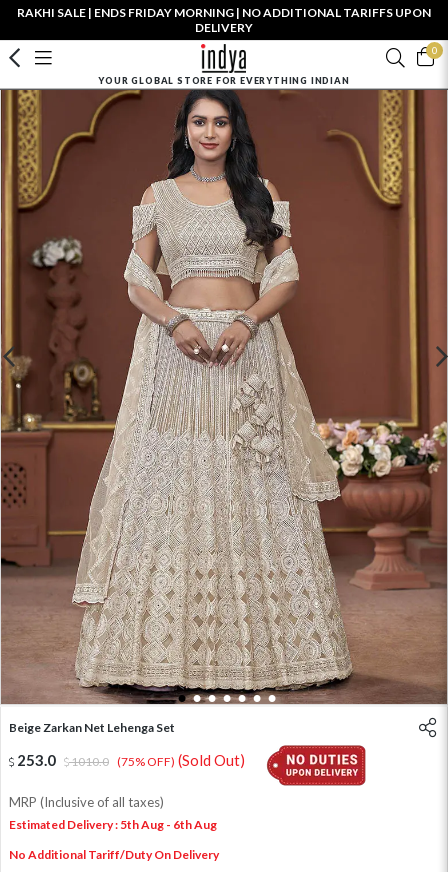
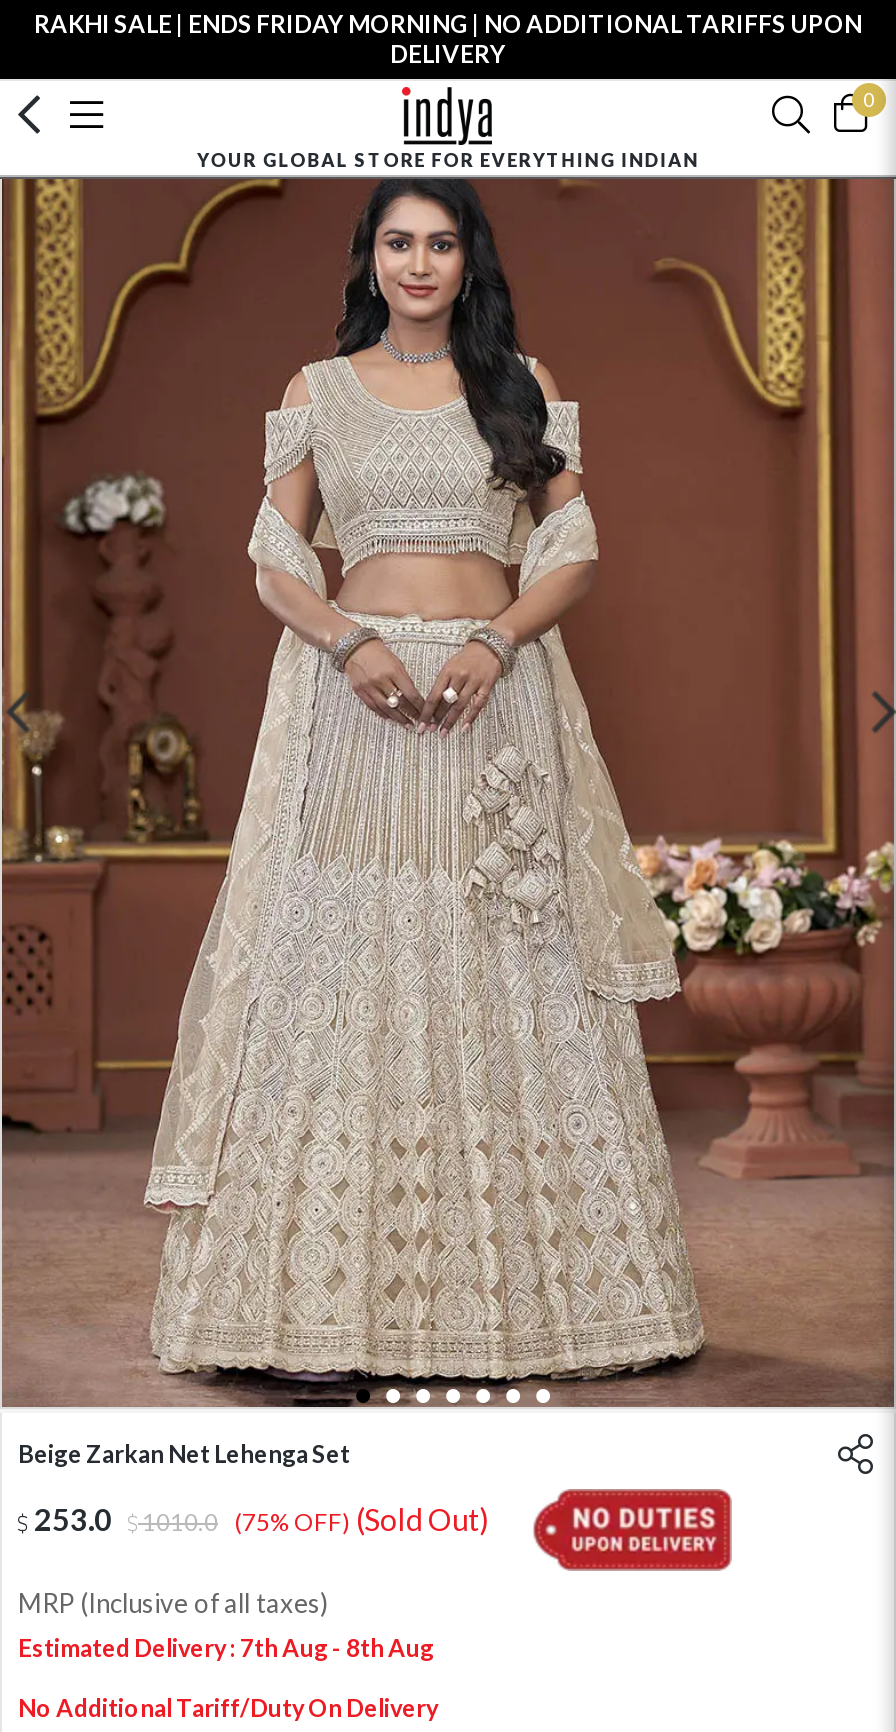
- Estimated Delivery : 5th Aug - 6th Aug
+ Estimated Delivery : 7th Aug - 8th Aug
